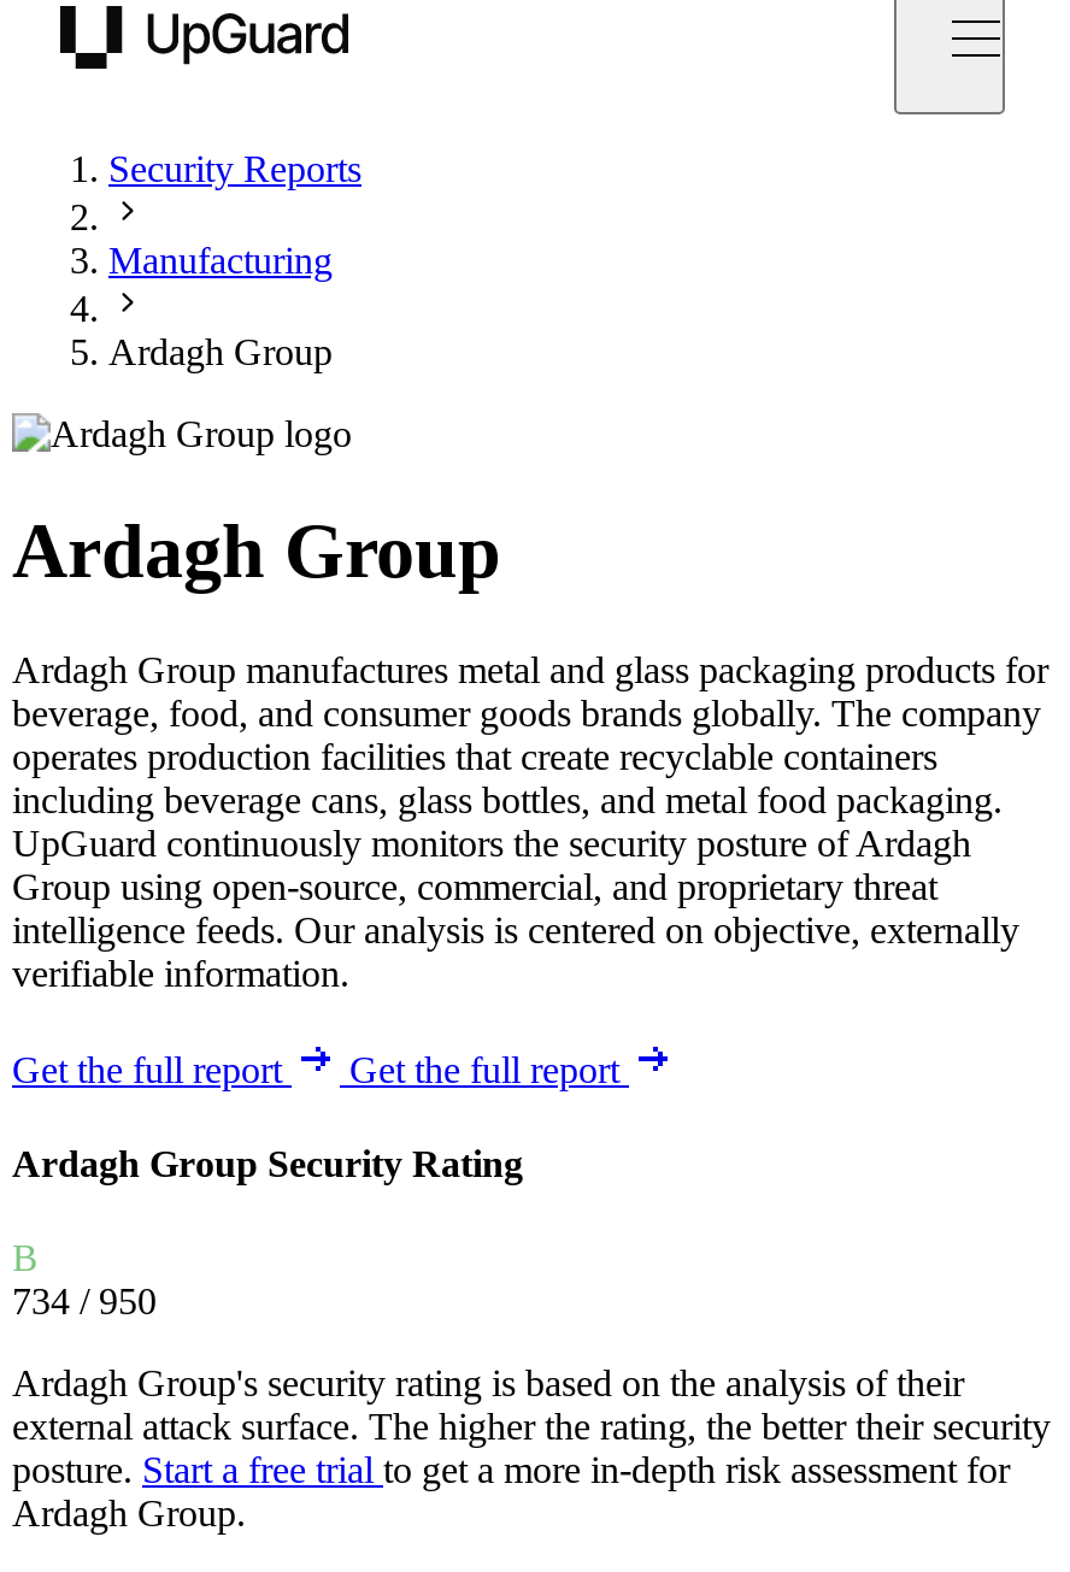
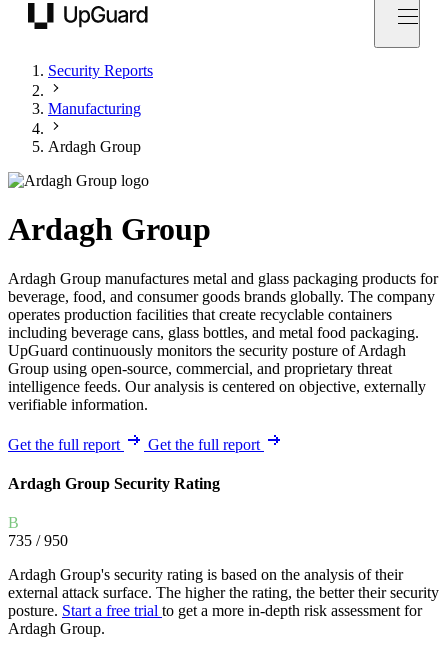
- 734 / 950
+ 735 / 950
